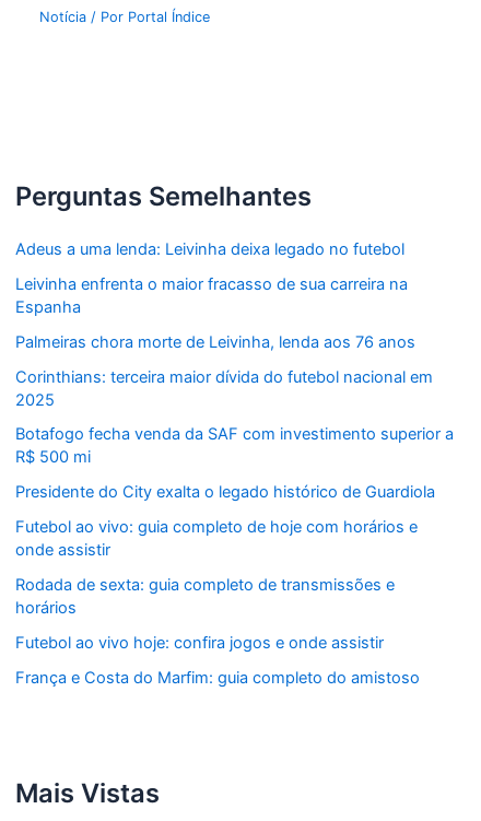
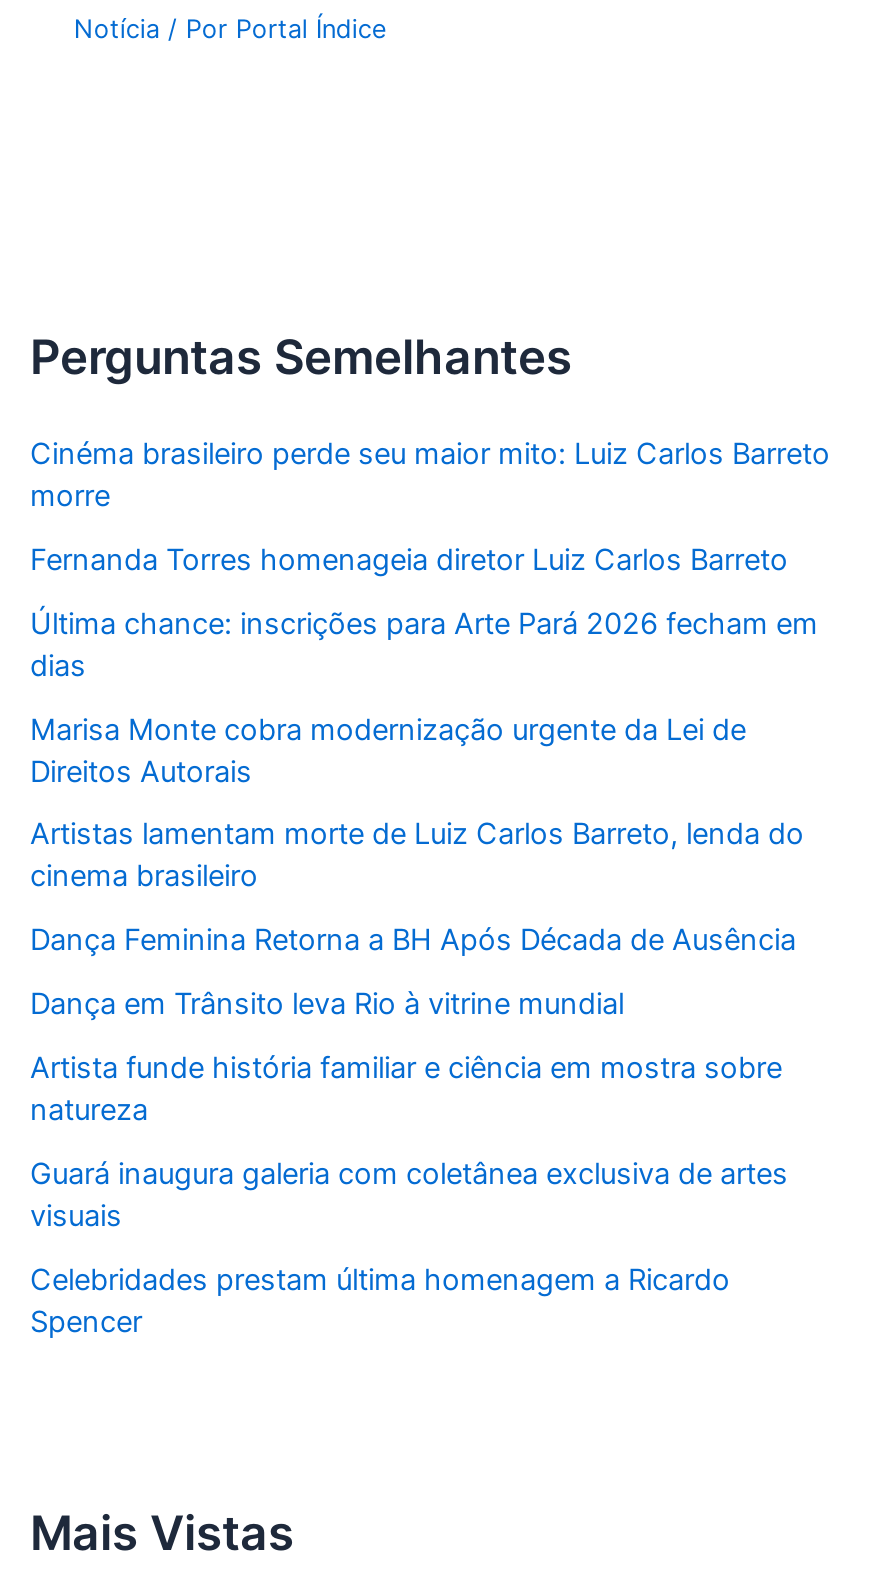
- Adeus a uma lenda: Leivinha deixa legado no futebol
+ Cinéma brasileiro perde seu maior mito: Luiz Carlos Barreto
+ morre

- Leivinha enfrenta o maior fracasso de sua carreira na
- Espanha
+ Fernanda Torres homenageia diretor Luiz Carlos Barreto

- Palmeiras chora morte de Leivinha, lenda aos 76 anos
+ Última chance: inscrições para Arte Pará 2026 fecham em
+ dias

- Corinthians: terceira maior dívida do futebol nacional em
- 2025
+ Marisa Monte cobra modernização urgente da Lei de
+ Direitos Autorais

- Botafogo fecha venda da SAF com investimento superior a
- R$ 500 mi
+ Artistas lamentam morte de Luiz Carlos Barreto, lenda do
+ cinema brasileiro

- Presidente do City exalta o legado histórico de Guardiola
+ Dança Feminina Retorna a BH Após Década de Ausência

- Futebol ao vivo: guia completo de hoje com horários e
- onde assistir
+ Dança em Trânsito leva Rio à vitrine mundial

- Rodada de sexta: guia completo de transmissões e
- horários
+ Artista funde história familiar e ciência em mostra sobre
+ natureza

- Futebol ao vivo hoje: confira jogos e onde assistir
+ Guará inaugura galeria com coletânea exclusiva de artes
+ visuais

- França e Costa do Marfim: guia completo do amistoso
+ Celebridades prestam última homenagem a Ricardo
+ Spencer
